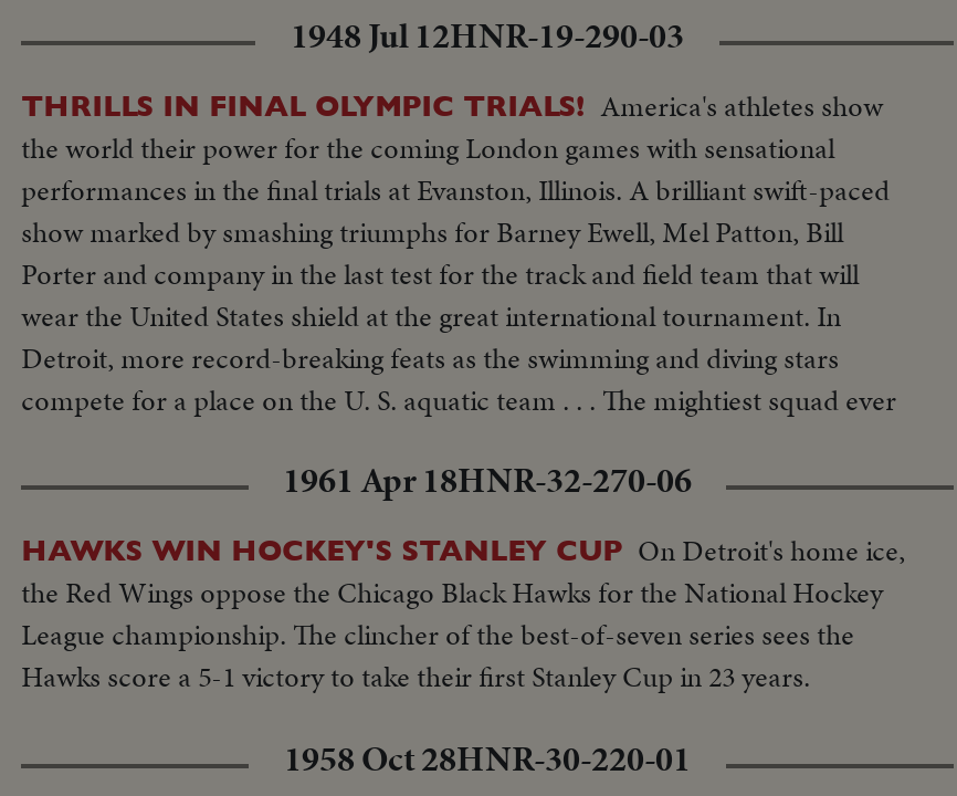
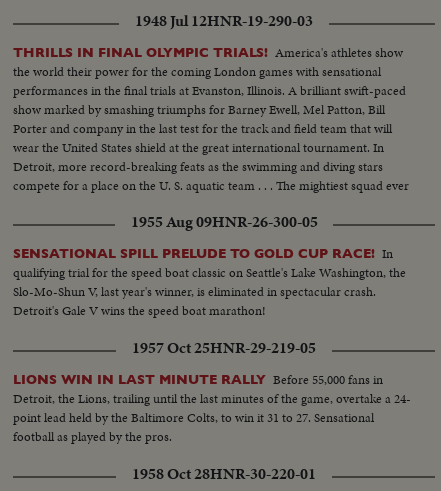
- 1961 Apr 18HNR-32-270-06
- HAWKS WIN HOCKEY'S STANLEY CUP On Detroit's home ice,
- the Red Wings oppose the Chicago Black Hawks for the National Hockey
- League championship. The clincher of the best-of-seven series sees the
- Hawks score a 5-1 victory to take their first Stanley Cup in 23 years.
+ 1955 Aug 09HNR-26-300-05
+ SENSATIONAL SPILL PRELUDE TO GOLD CUP RACE! In
+ qualifying trial for the speed boat classic on Seattle's Lake Washington, the
+ Slo-Mo-Shun V, last year's winner, is eliminated in spectacular crash.
+ Detroit's Gale V wins the speed boat marathon!
+ 1957 Oct 25HNR-29-219-05
+ LIONS WIN IN LAST MINUTE RALLY Before 55,000 fans in
+ Detroit, the Lions, trailing until the last minutes of the game, overtake a 24-
+ point lead held by the Baltimore Colts, to win it 31 to 27. Sensational
+ football as played by the pros.
